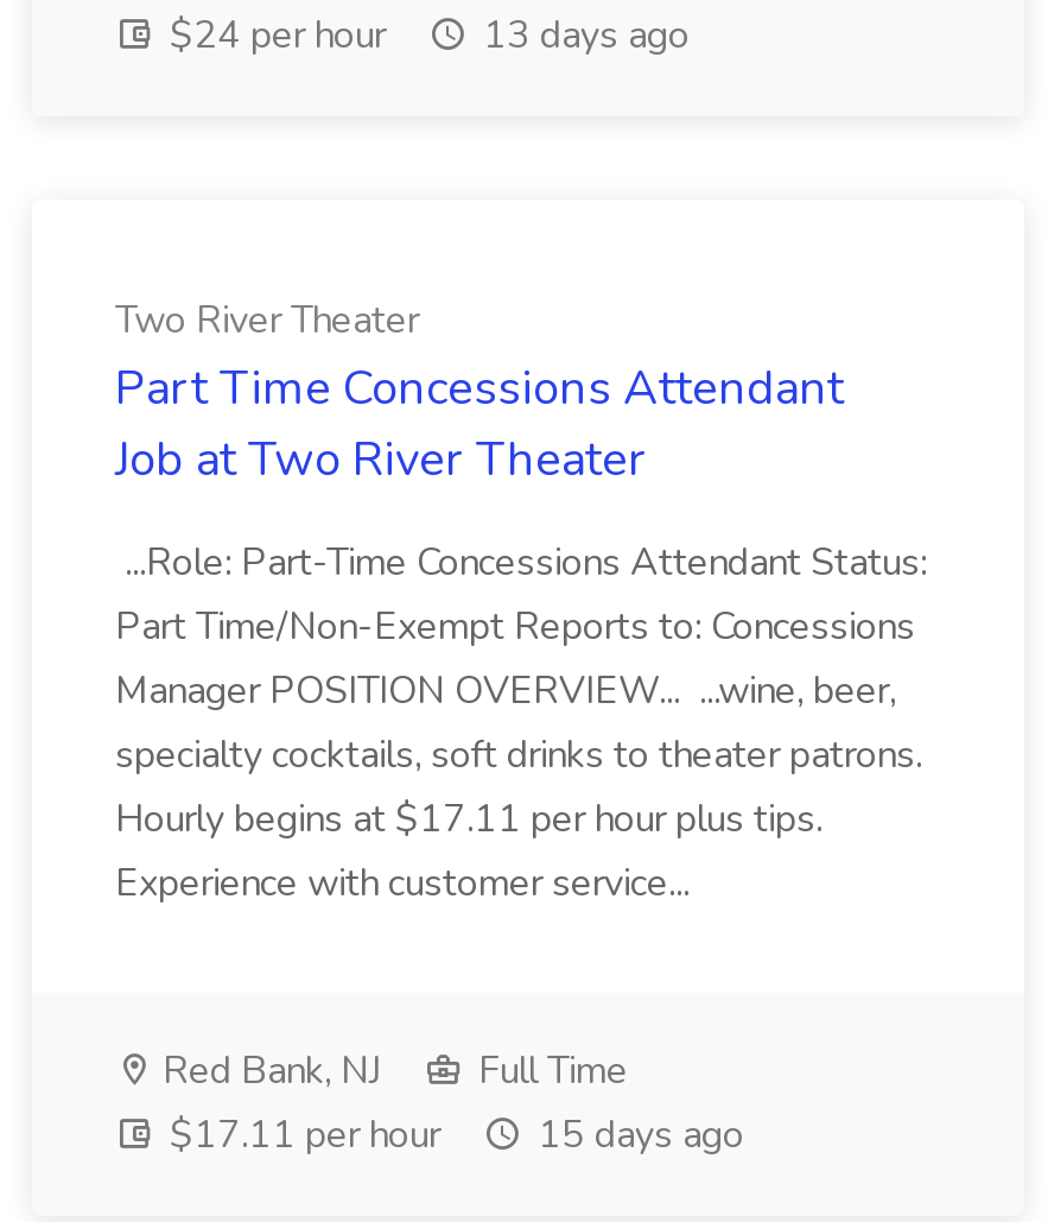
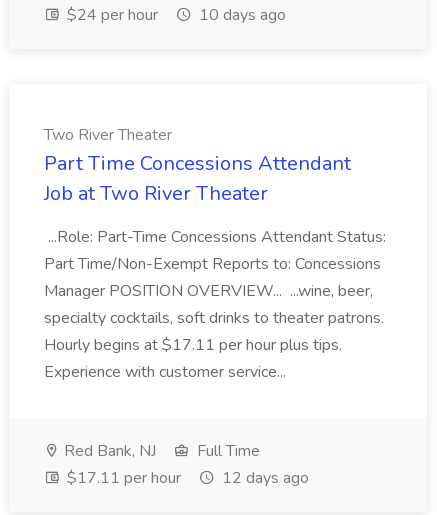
- $24 per hour 13 days ago
+ $24 per hour 10 days ago

- $17.11 per hour 15 days ago
+ $17.11 per hour 12 days ago
